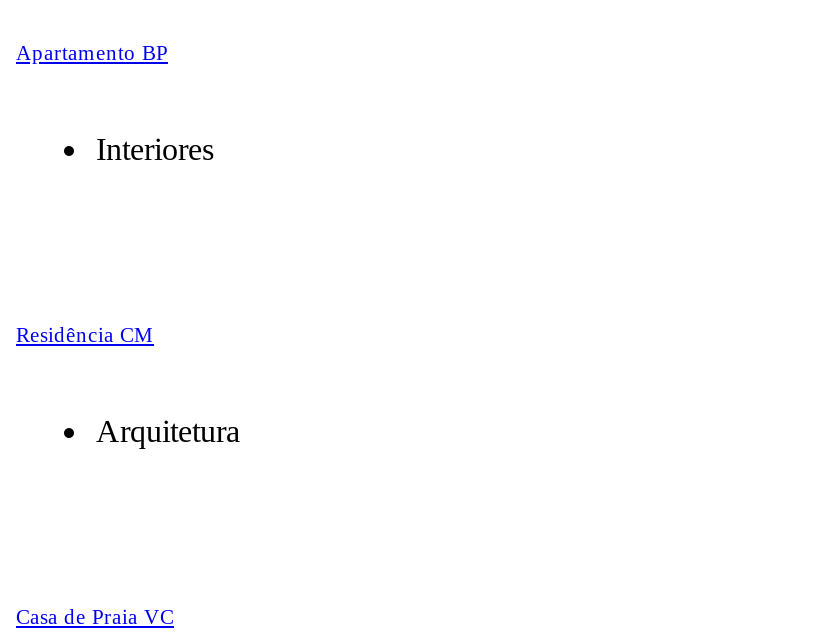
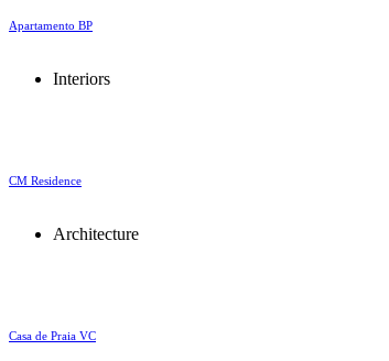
- Interiores
+ Interiors

- Residência CM
+ CM Residence

- Arquitetura
+ Architecture
